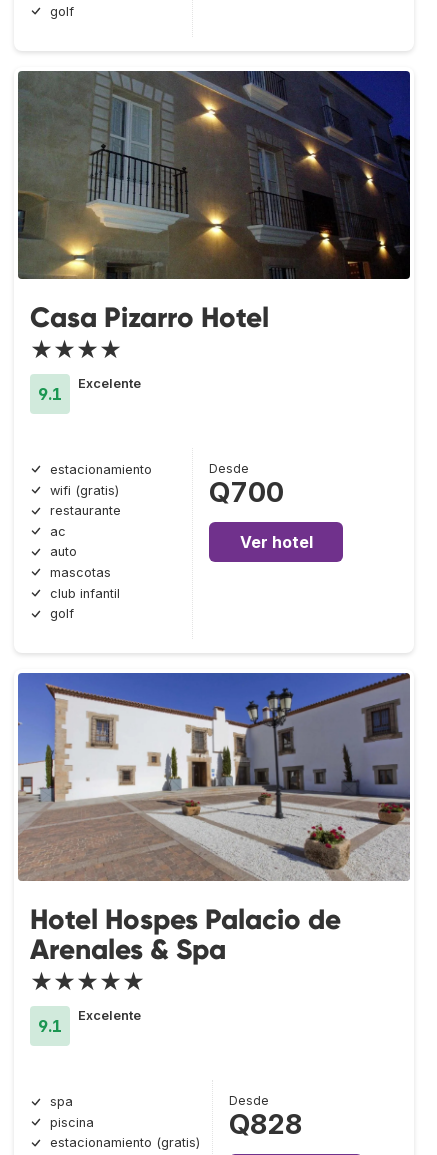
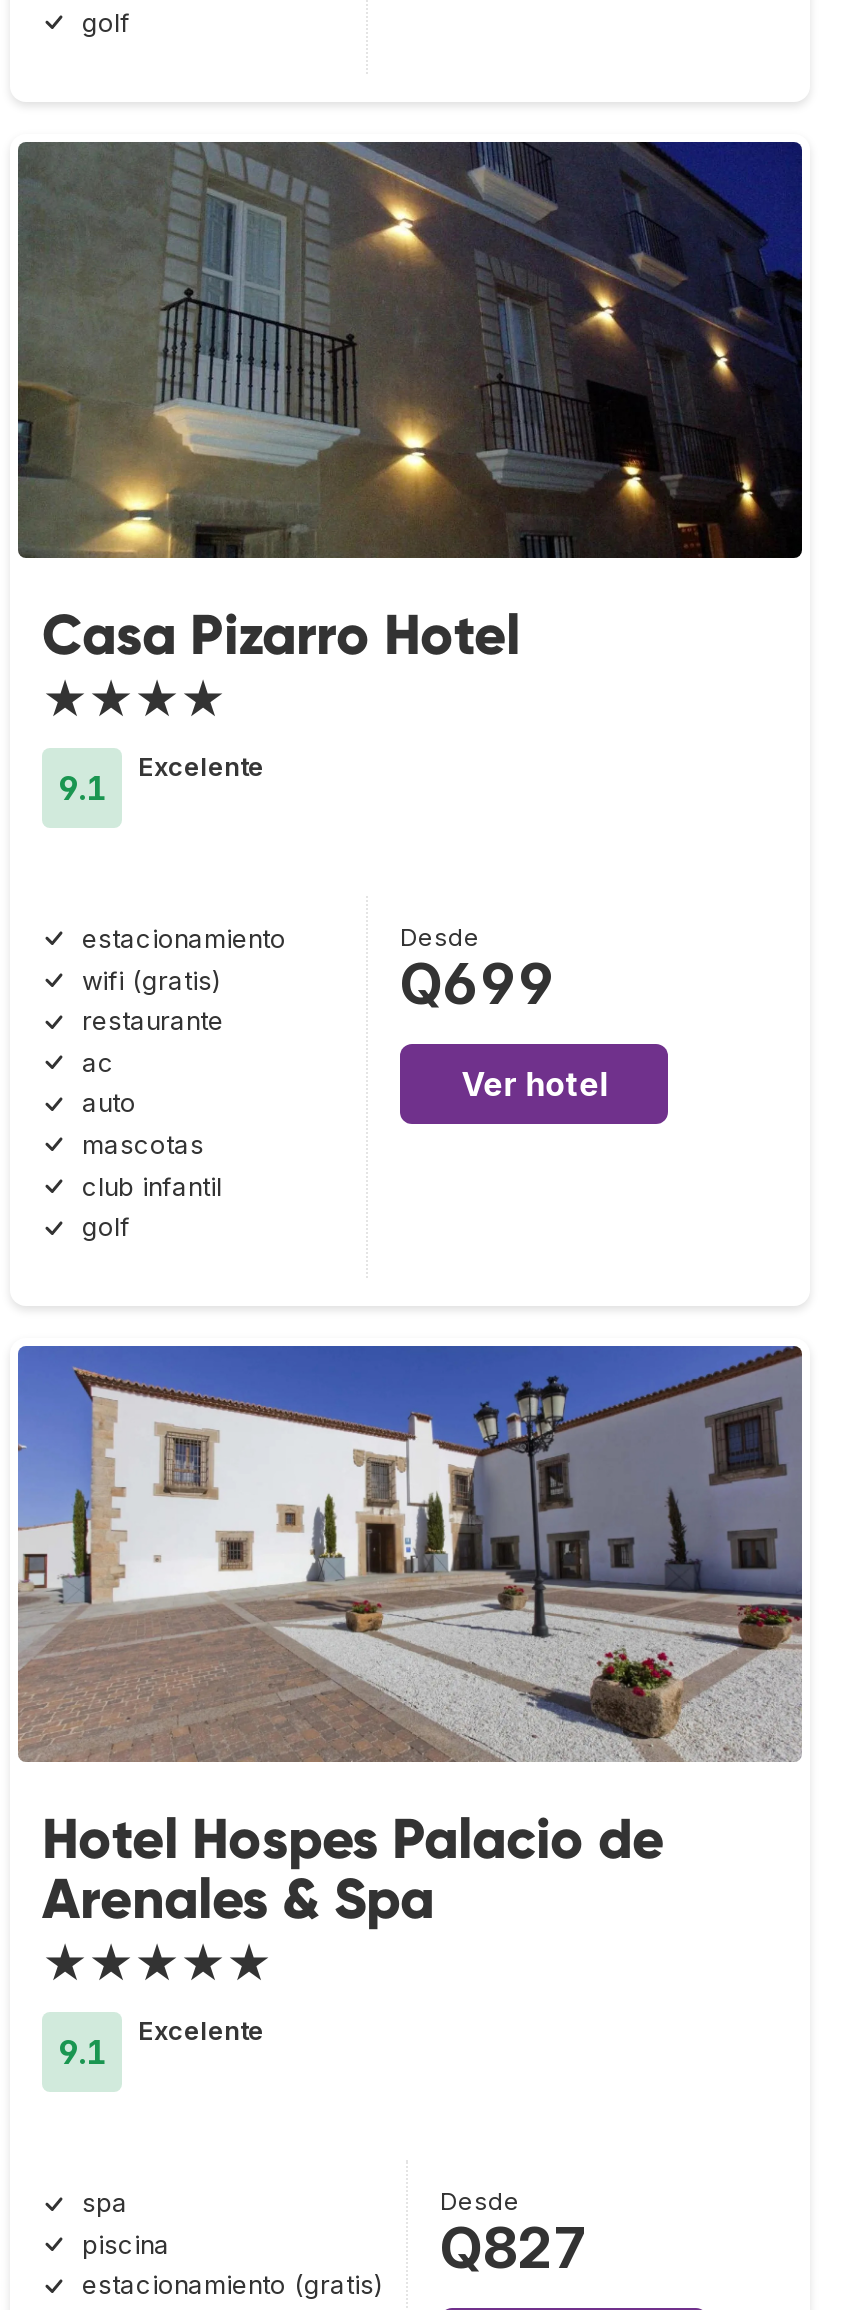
- Q700
+ Q699

- Q828
+ Q827
